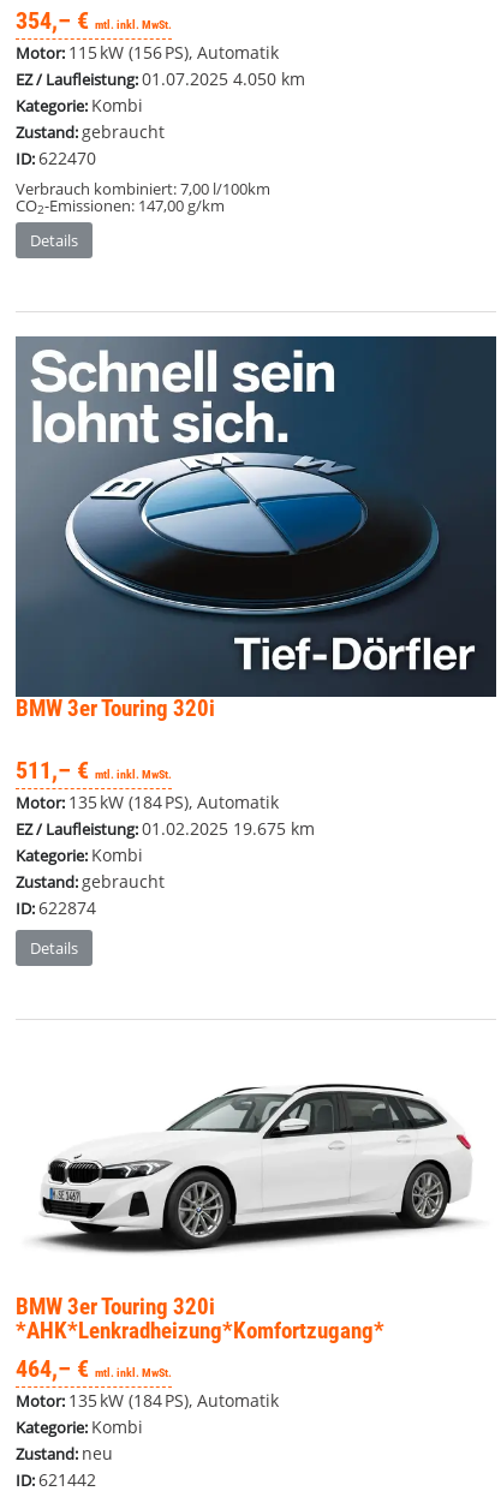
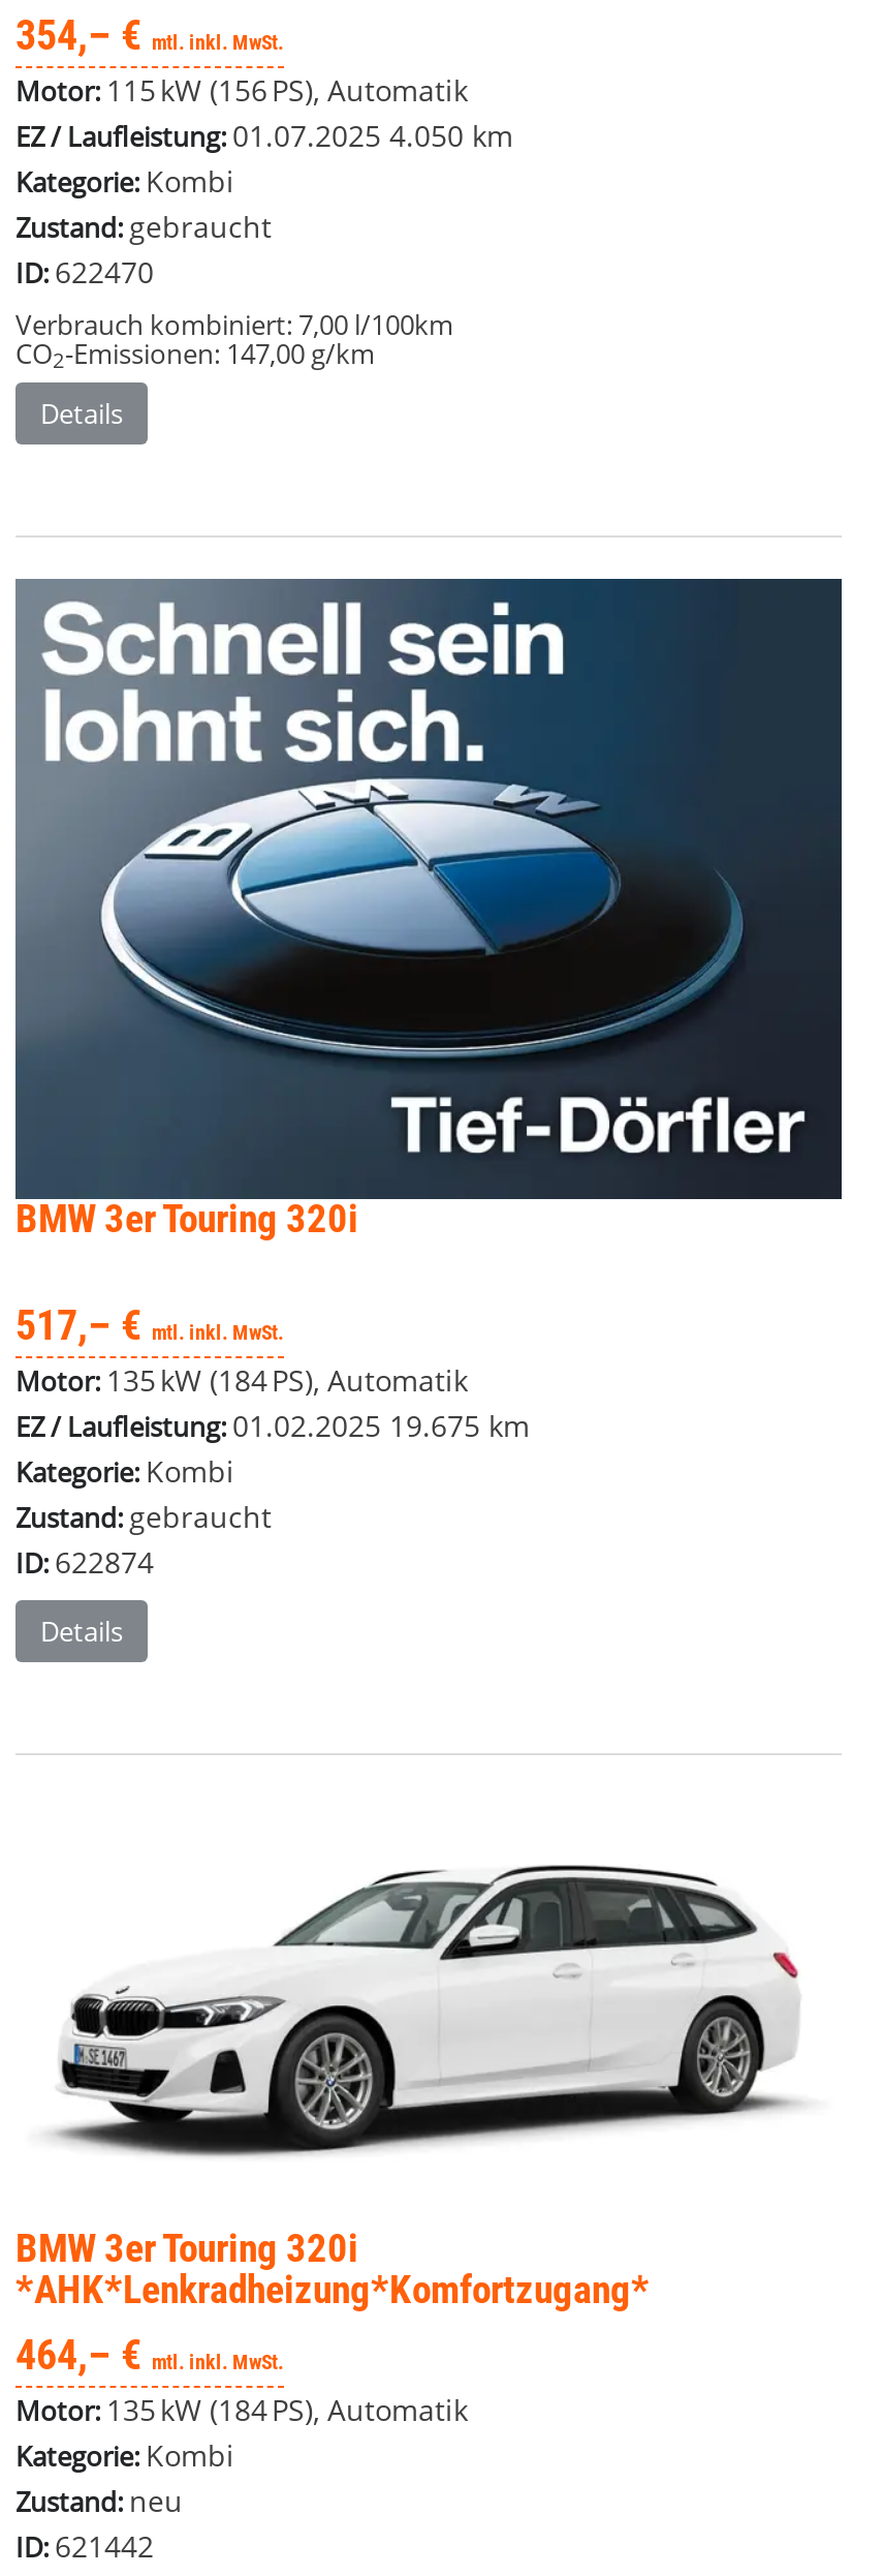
- 511,– € mtl. inkl. MwSt.
+ 517,– € mtl. inkl. MwSt.
